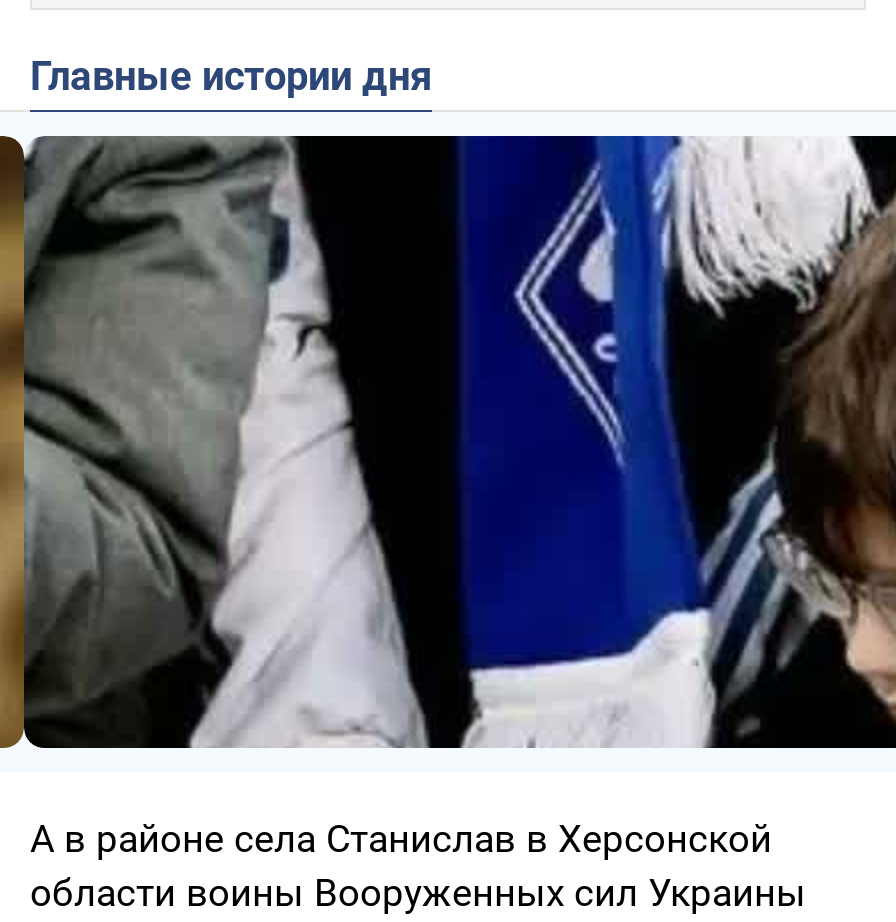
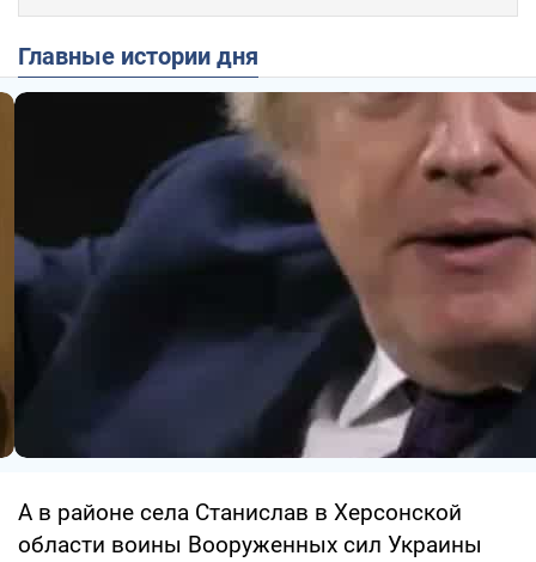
- [image]
+ [image]
